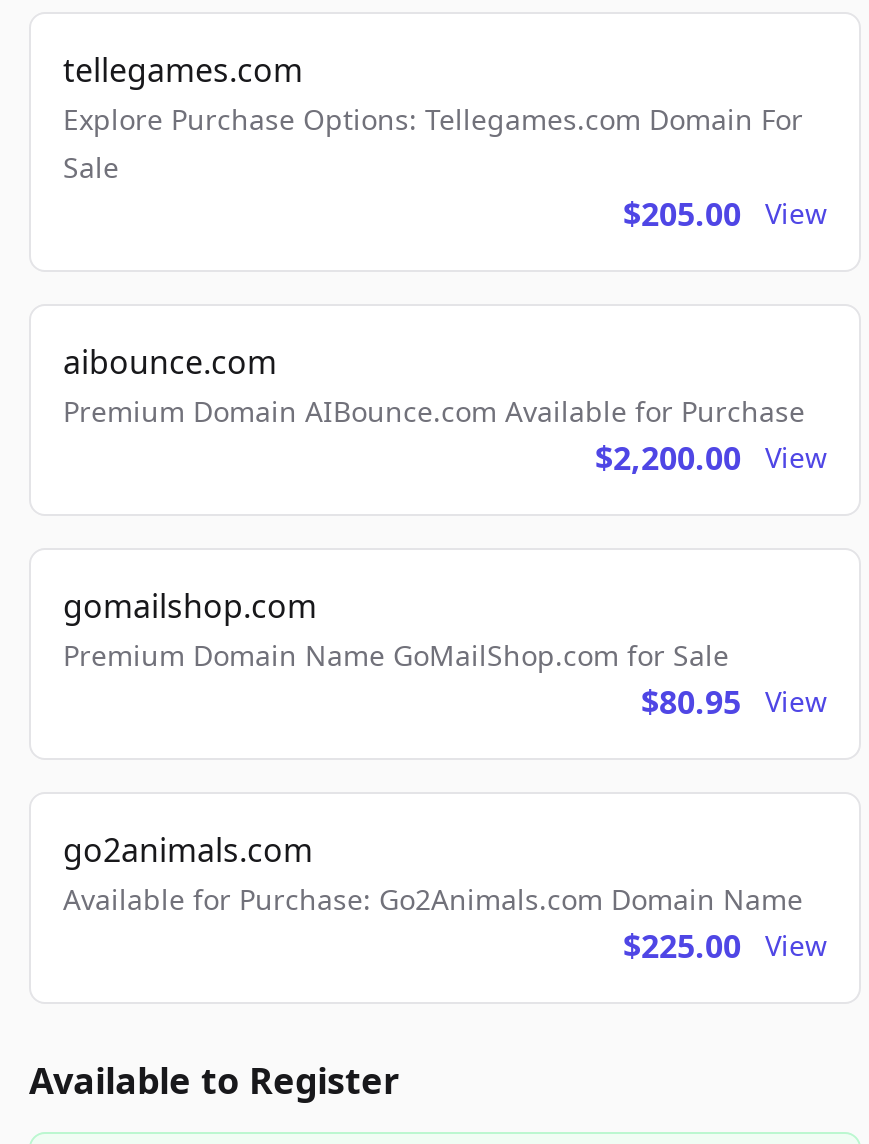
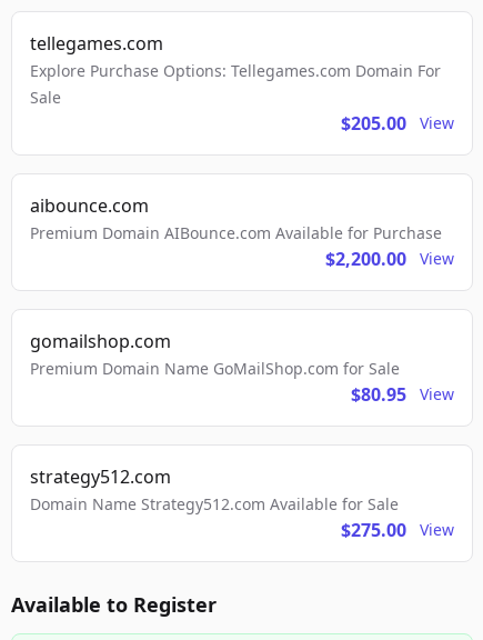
- go2animals.com
- Available for Purchase: Go2Animals.com Domain Name
- $225.00
+ strategy512.com
+ Domain Name Strategy512.com Available for Sale
+ $275.00
